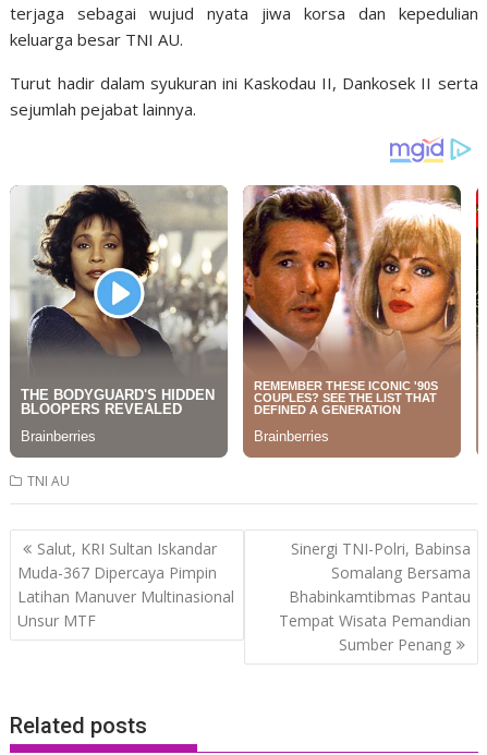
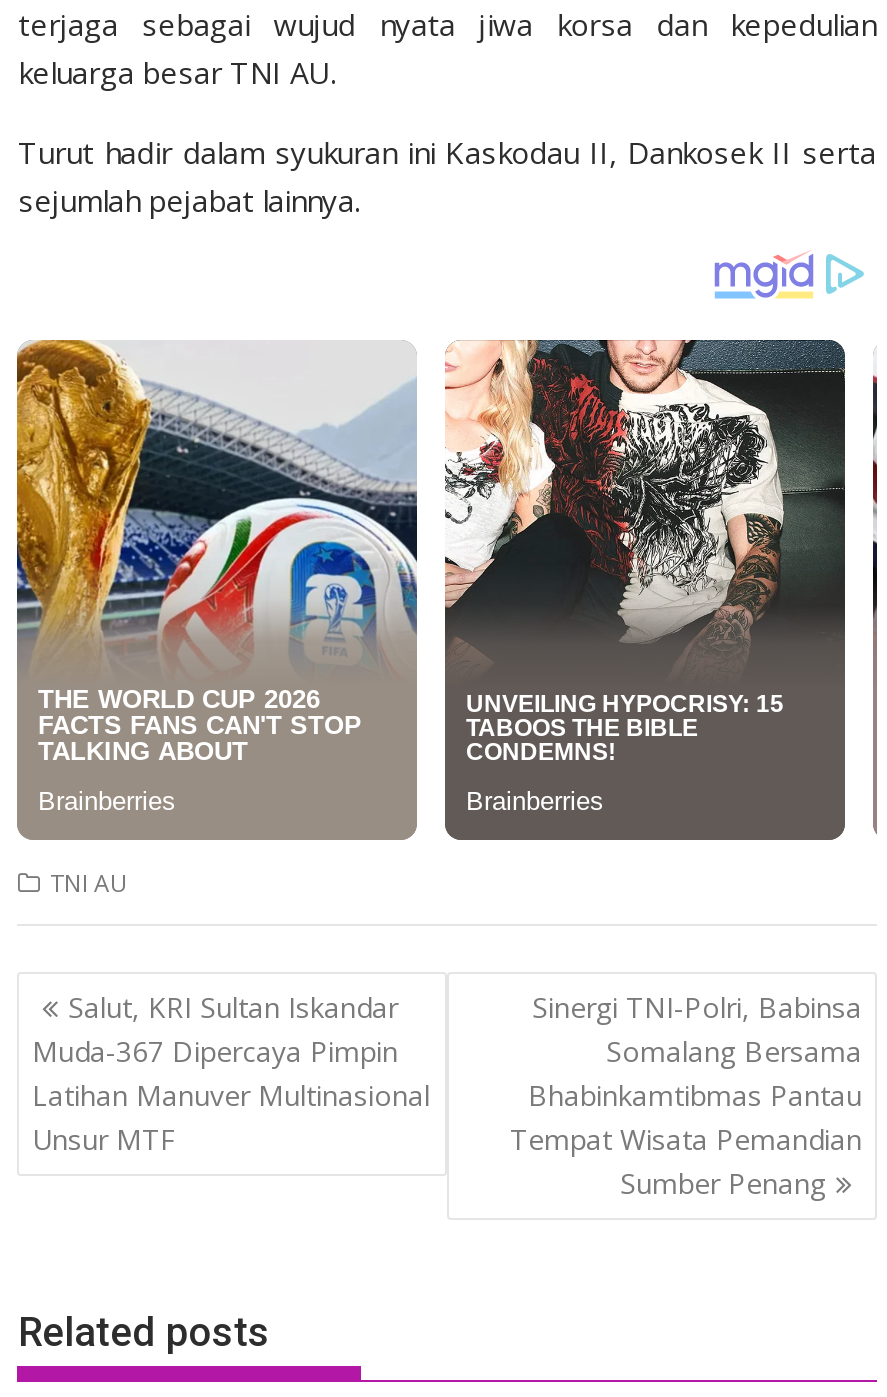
- [image]
+ [image]

- [image]
+ [image]
